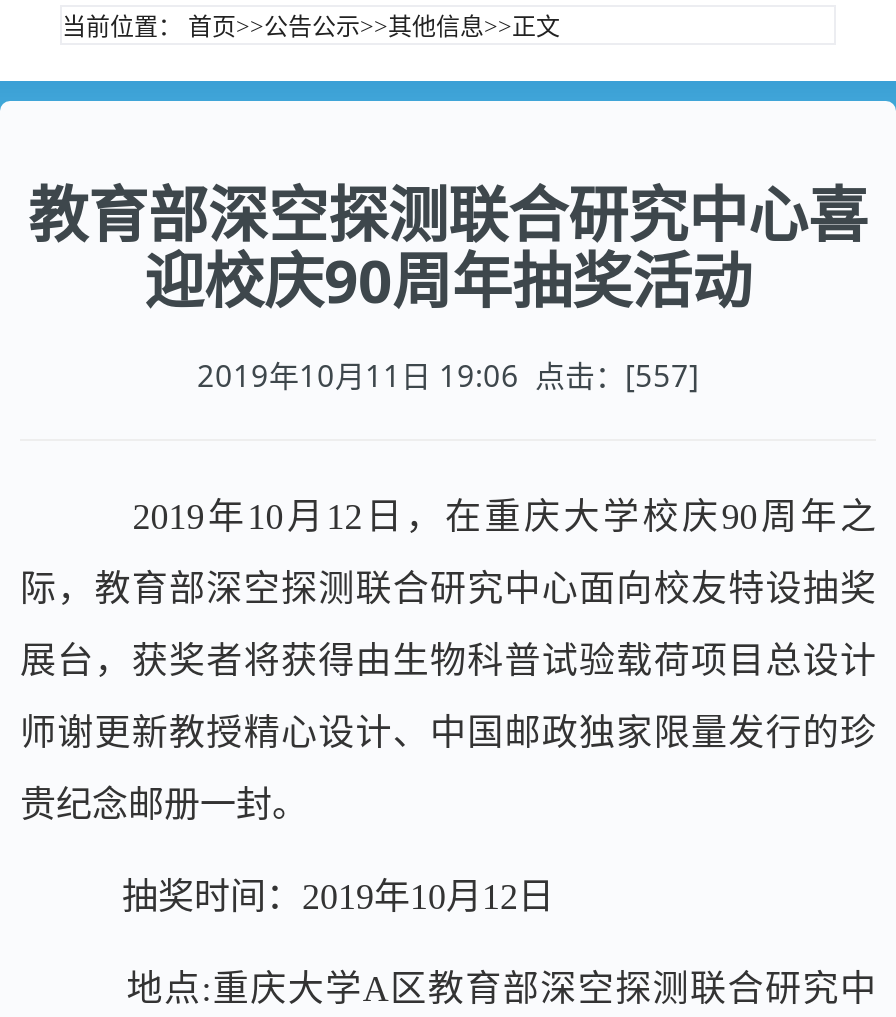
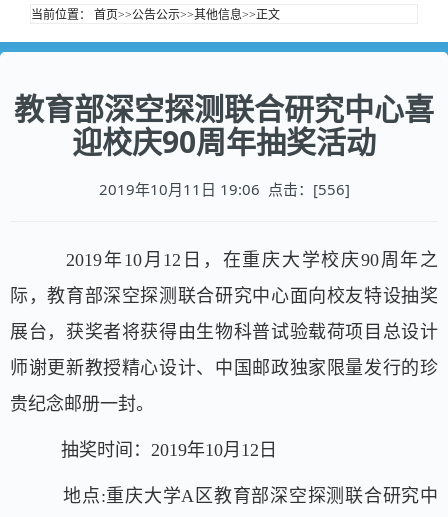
- 2019年10月11日 19:06 点击：[557]
+ 2019年10月11日 19:06 点击：[556]
